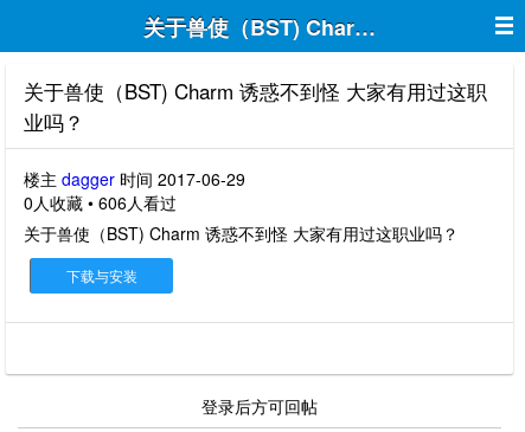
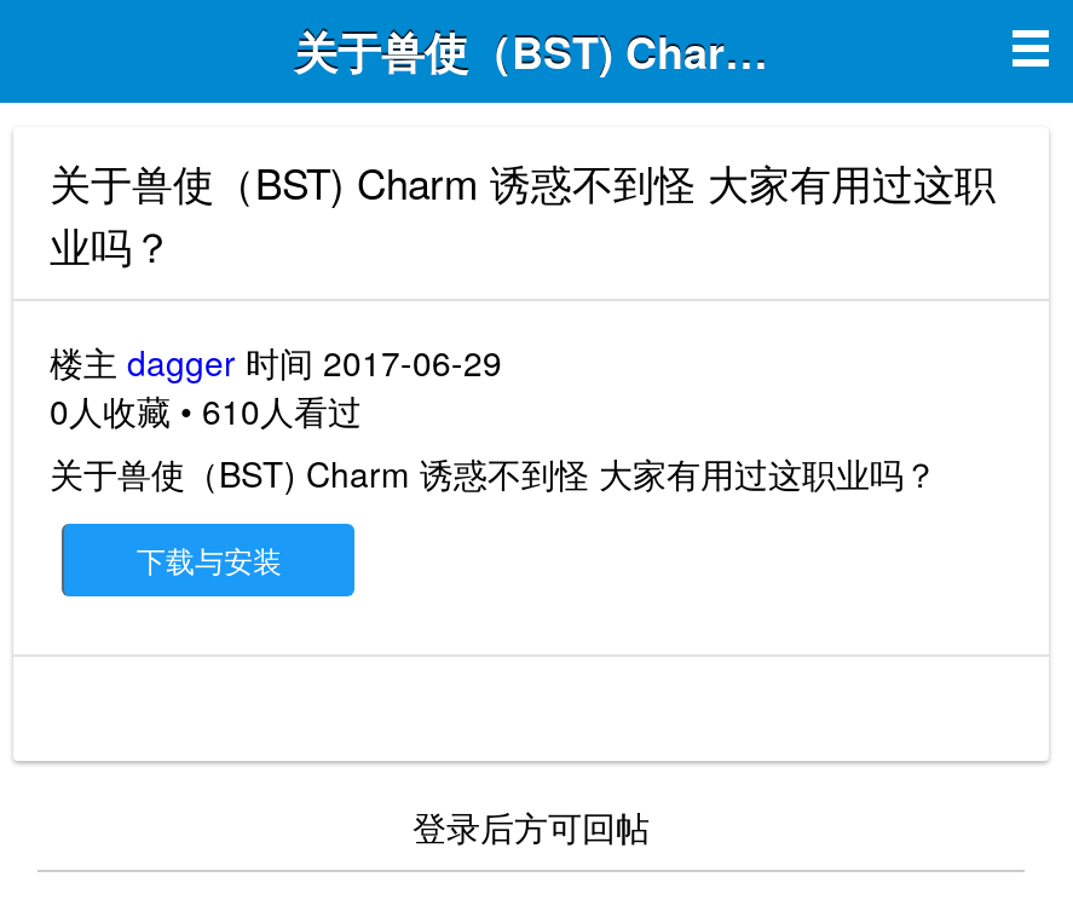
- 0人收藏 • 606人看过
+ 0人收藏 • 610人看过
